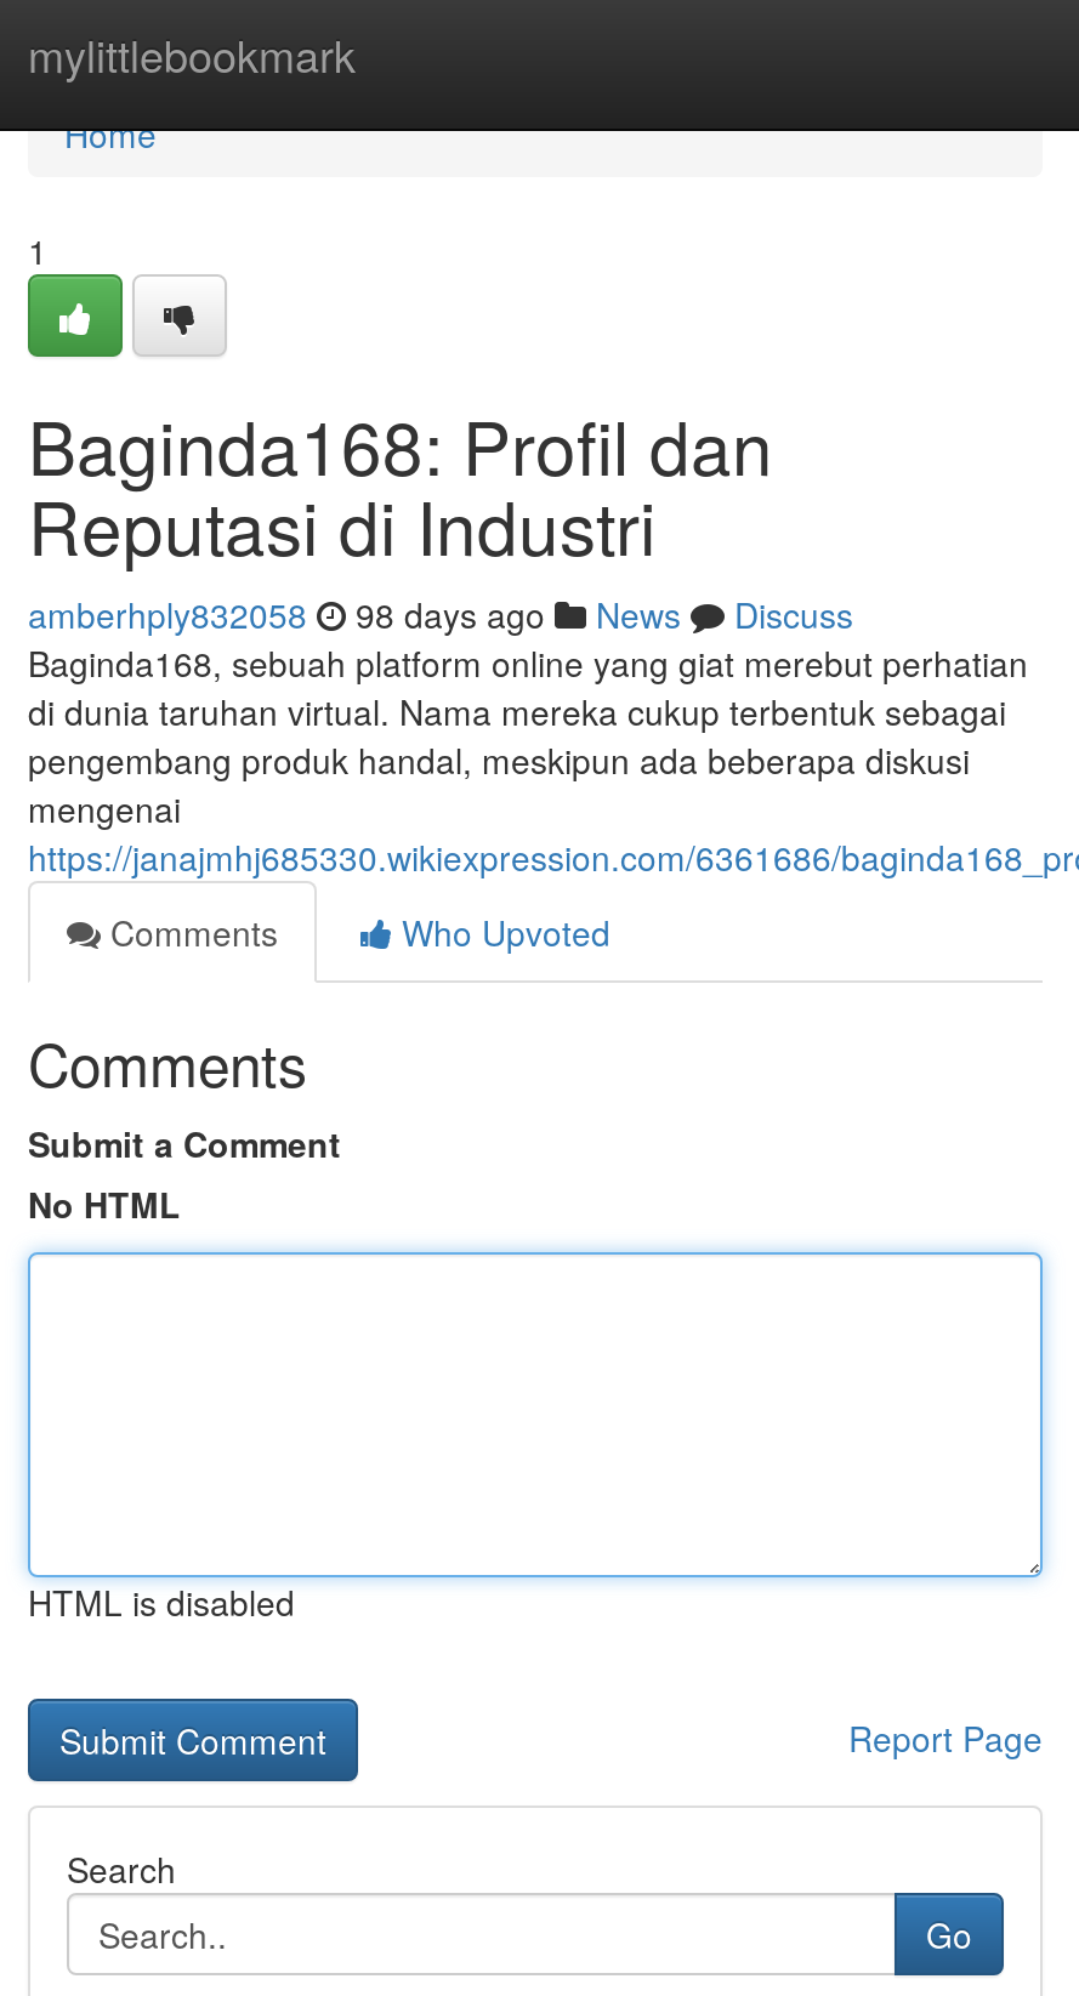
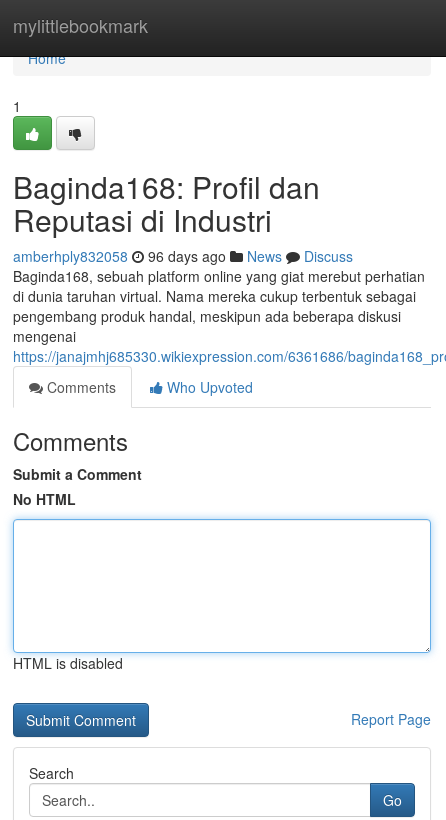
- amberhply832058 98 days ago News Discuss
+ amberhply832058 96 days ago News Discuss
